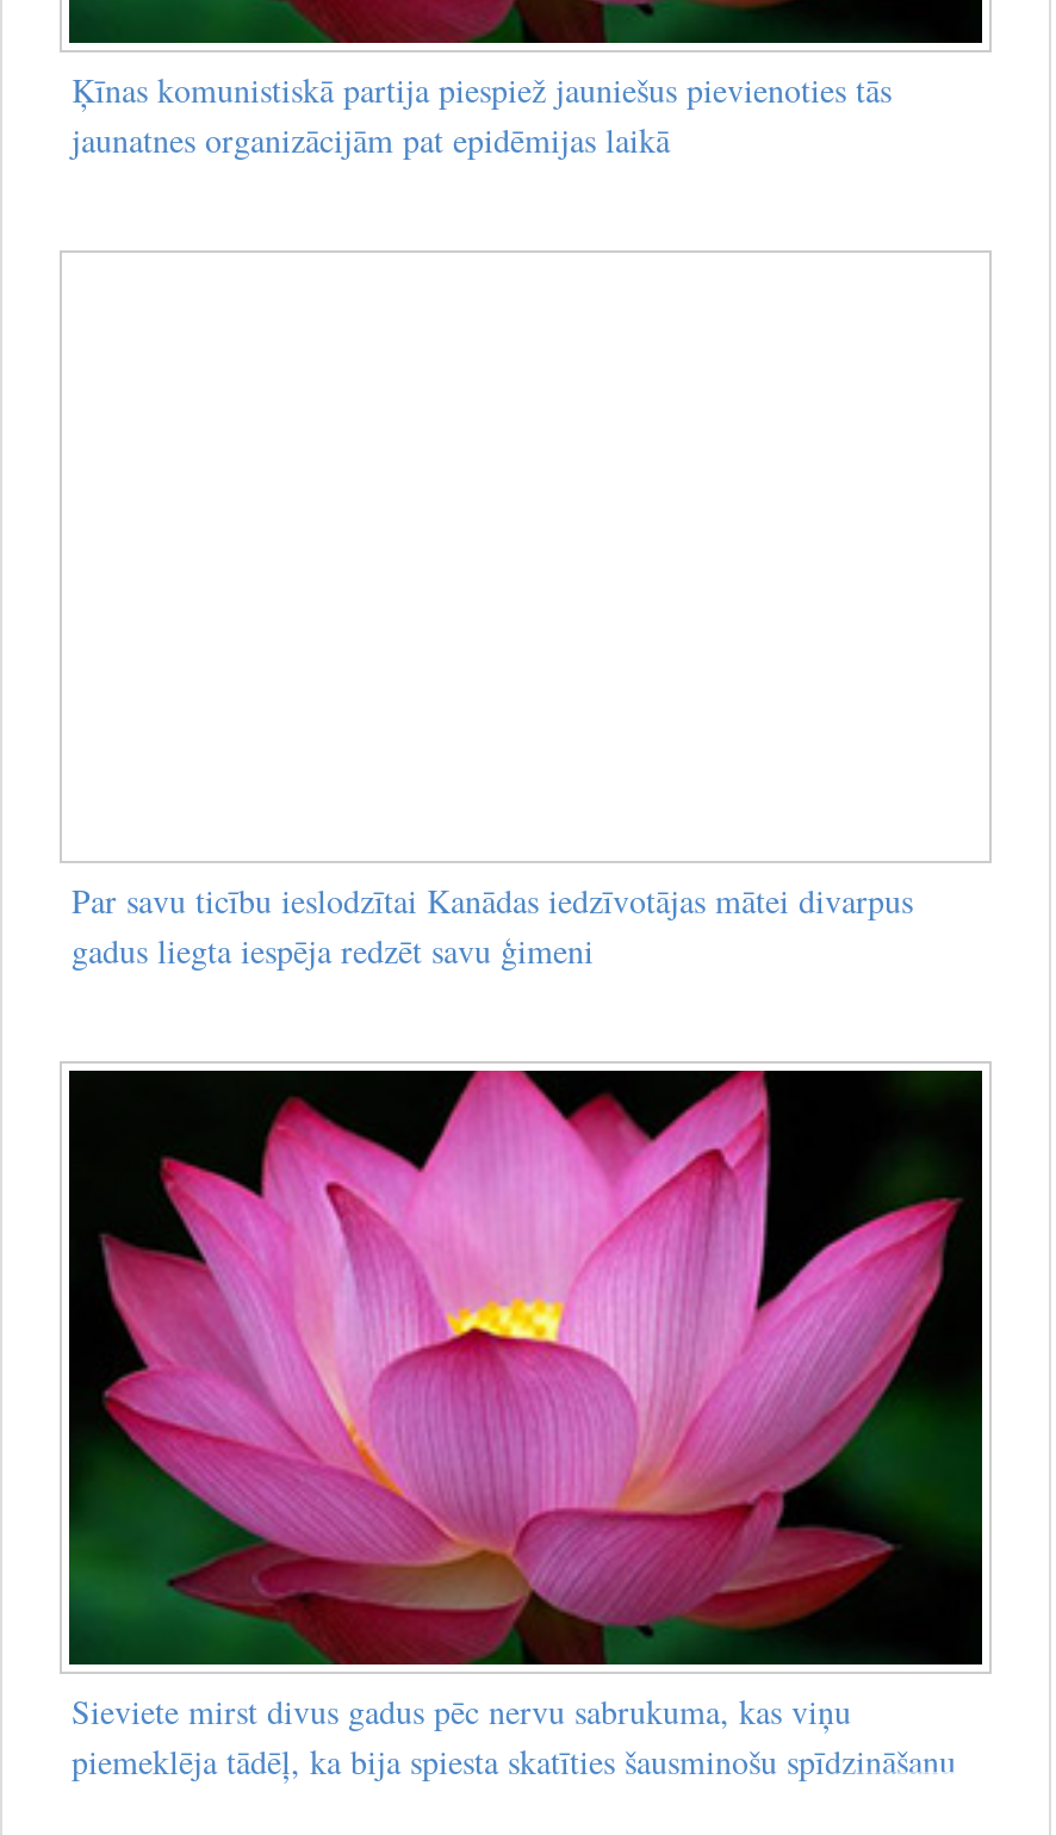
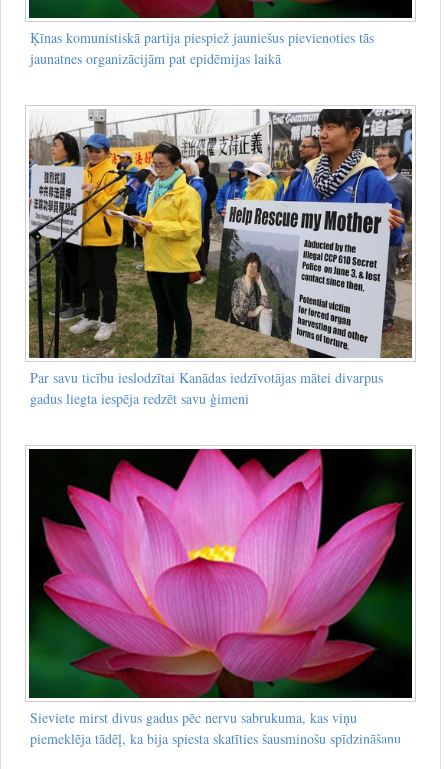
+ [image]
